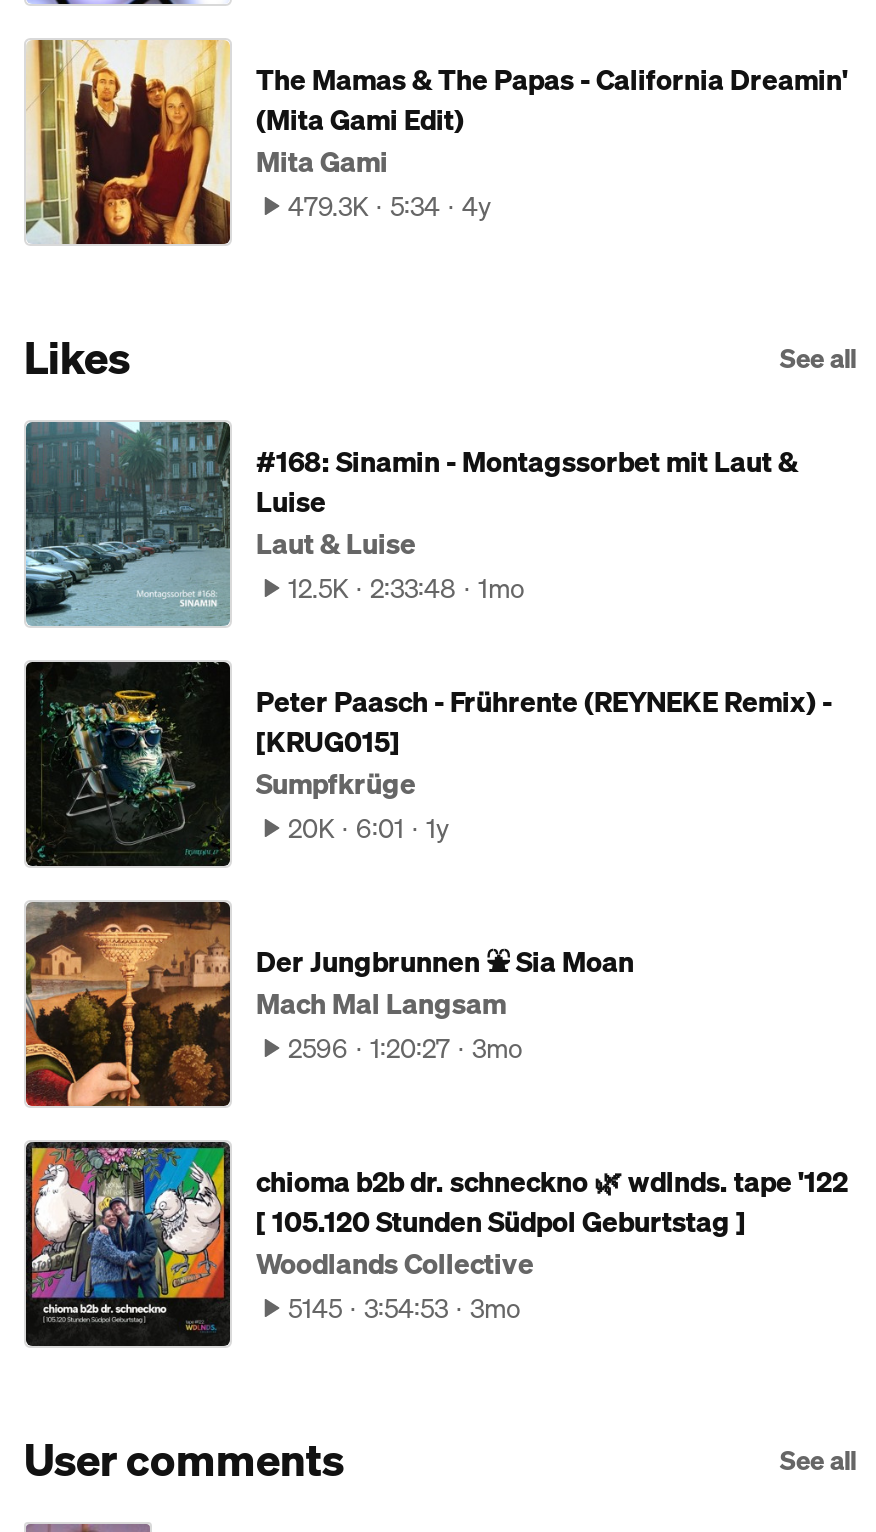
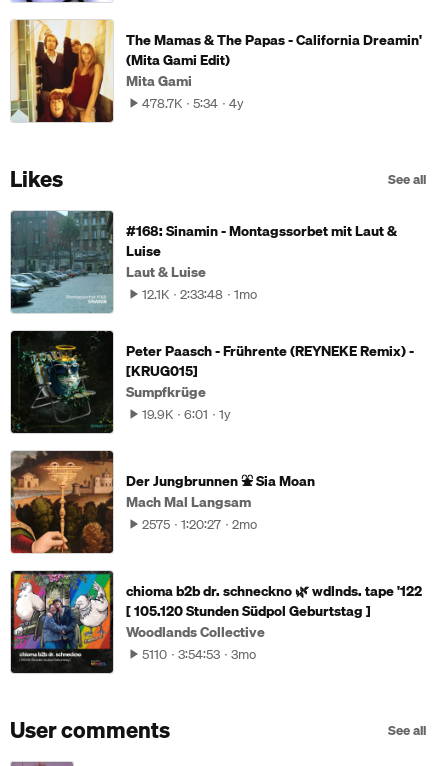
- 479.3K 5:34 4y
+ 478.7K 5:34 4y

- 12.5K 2:33:48 1mo
+ 12.1K 2:33:48 1mo

- 20K 6:01 1y
+ 19.9K 6:01 1y

- 2596 1:20:27 3mo
+ 2575 1:20:27 2mo

- 5145 3:54:53 3mo
+ 5110 3:54:53 3mo
